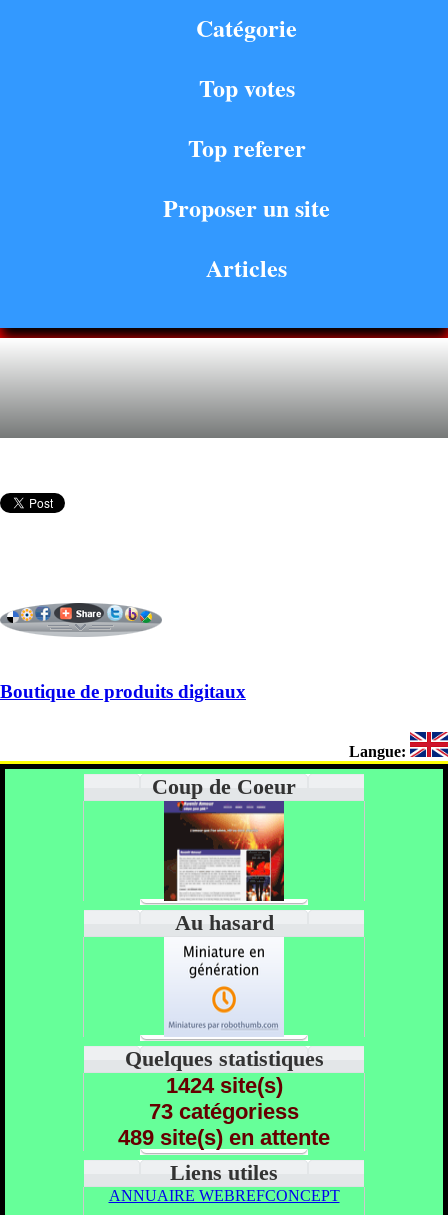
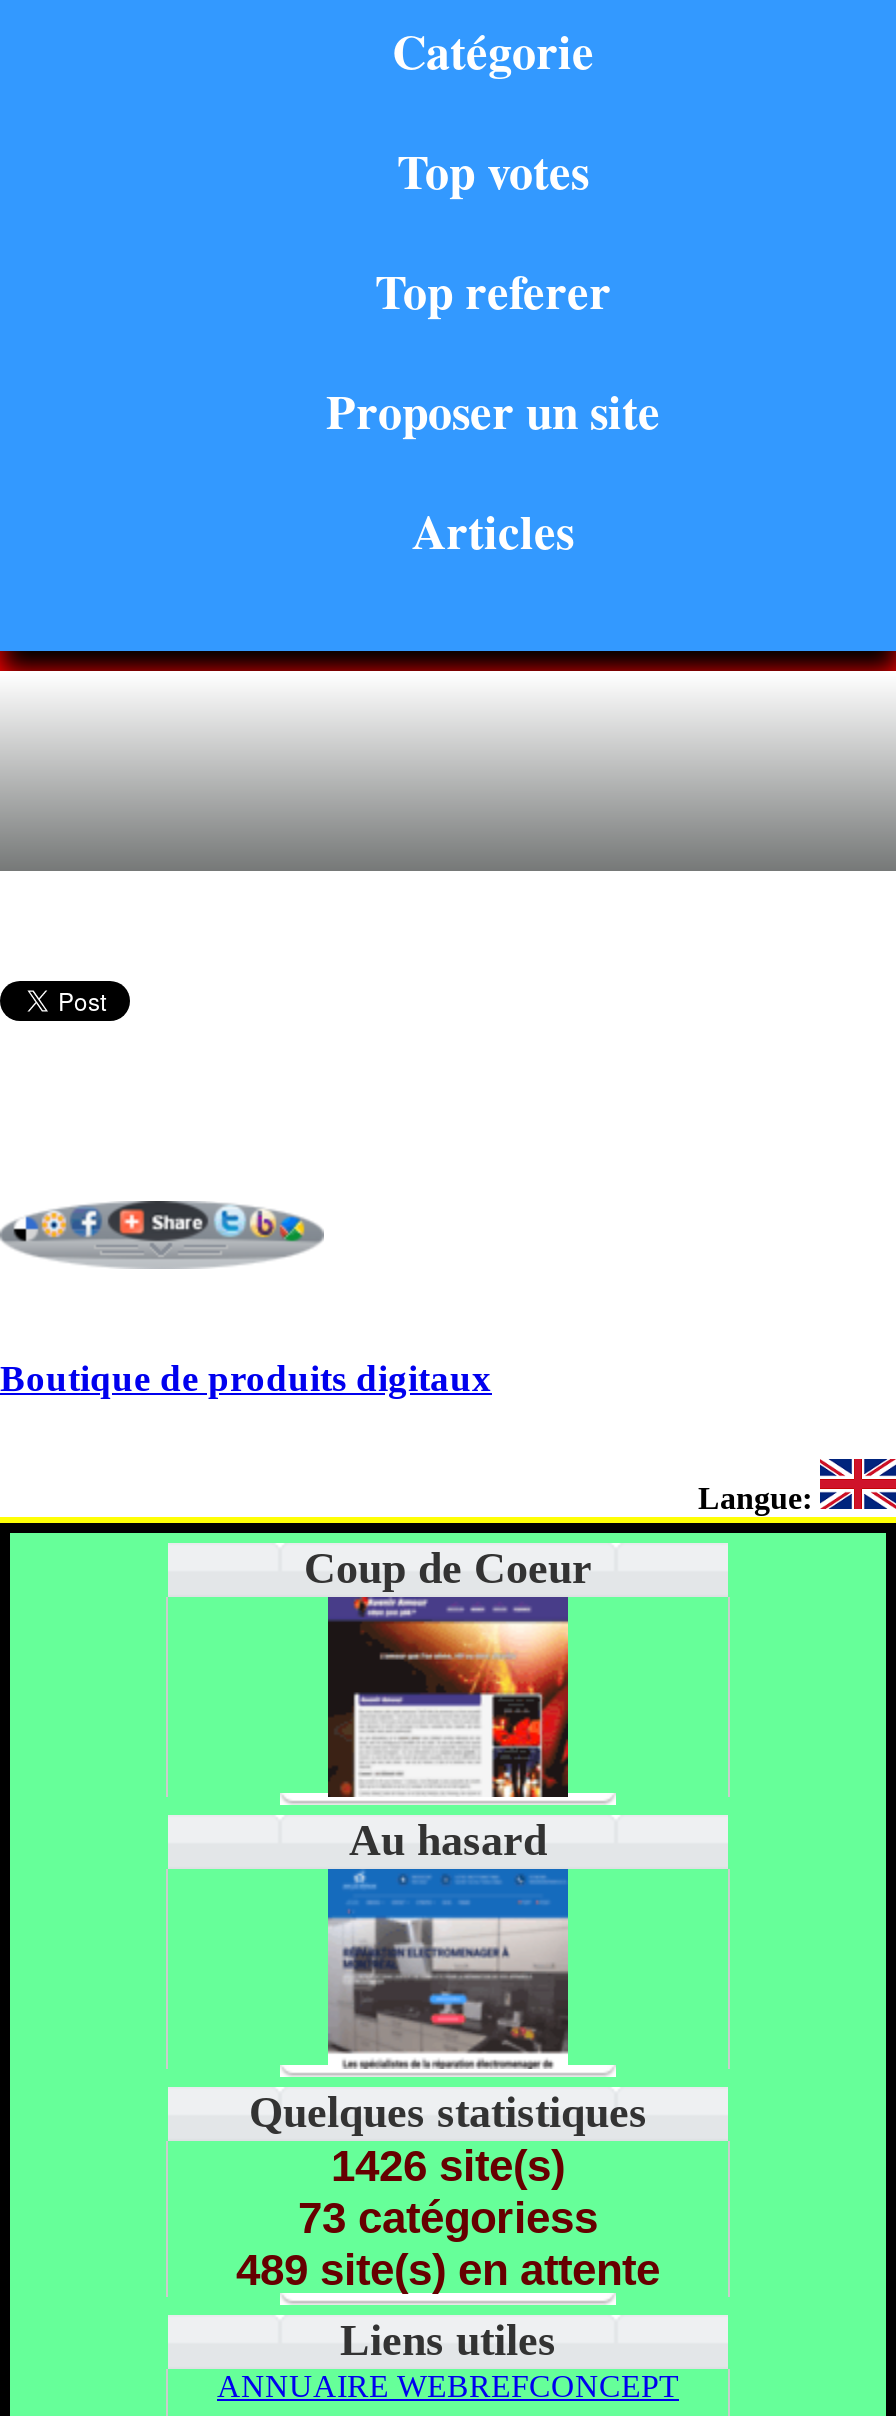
- [image]
- 1424 site(s)
+ [image]
+ 1426 site(s)
